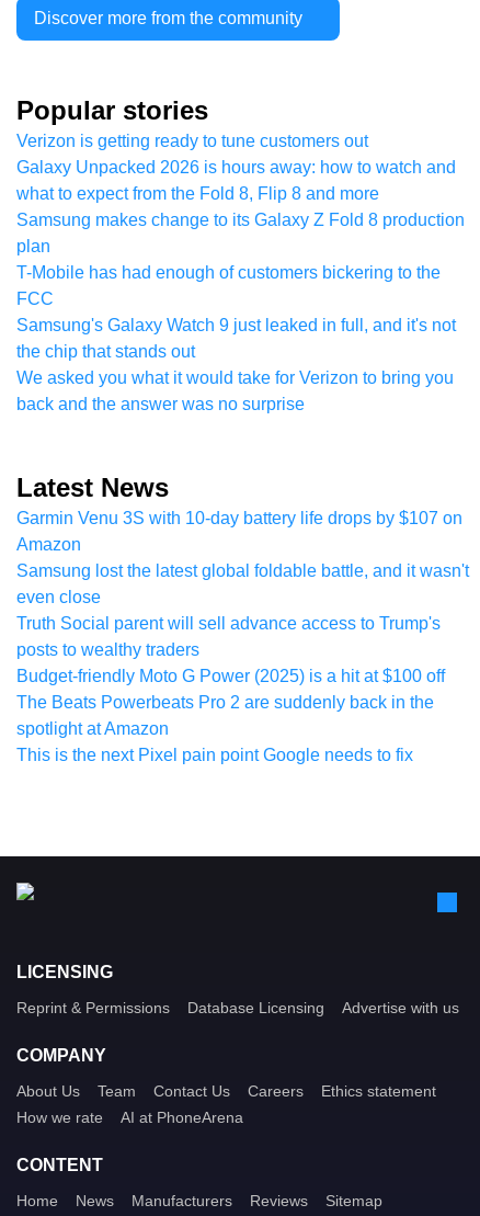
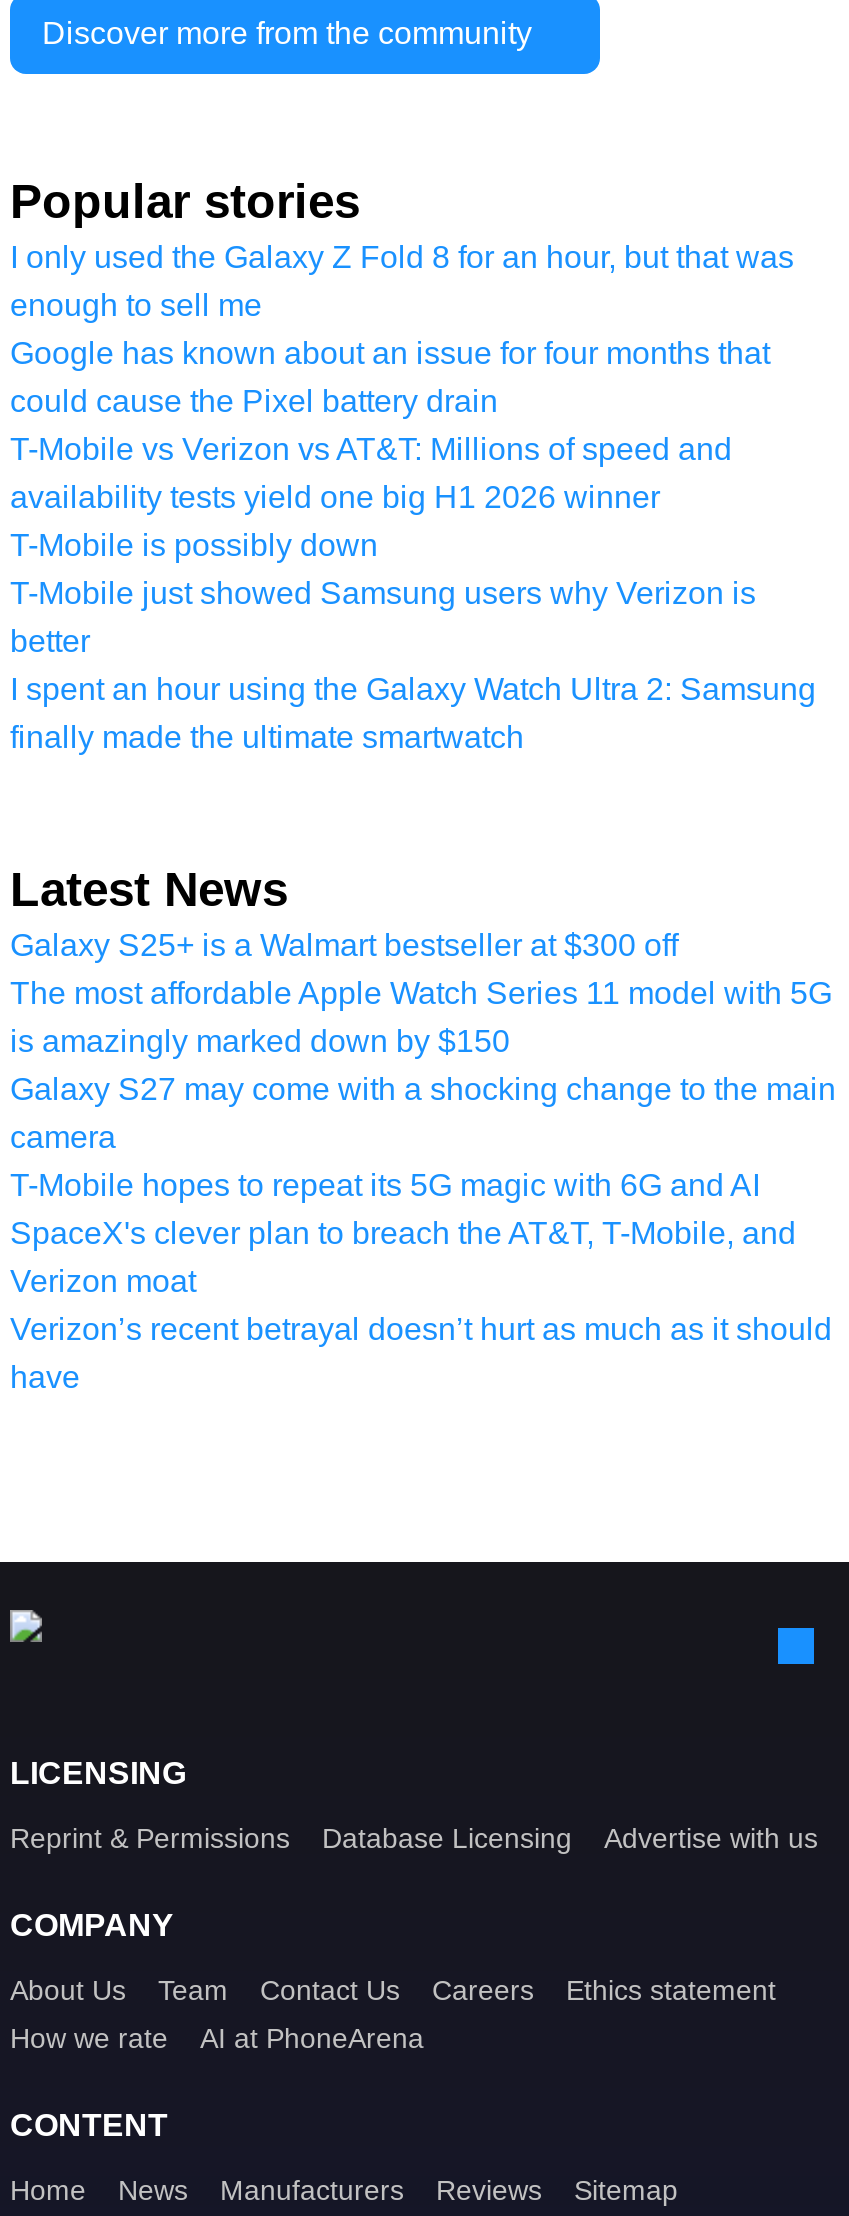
- Verizon is getting ready to tune customers out
- Galaxy Unpacked 2026 is hours away: how to watch and
- what to expect from the Fold 8, Flip 8 and more
- Samsung makes change to its Galaxy Z Fold 8 production
- plan
- T-Mobile has had enough of customers bickering to the
- FCC
- Samsung's Galaxy Watch 9 just leaked in full, and it's not
- the chip that stands out
- We asked you what it would take for Verizon to bring you
- back and the answer was no surprise
+ I only used the Galaxy Z Fold 8 for an hour, but that was
+ enough to sell me
+ Google has known about an issue for four months that
+ could cause the Pixel battery drain
+ T-Mobile vs Verizon vs AT&T: Millions of speed and
+ availability tests yield one big H1 2026 winner
+ T-Mobile is possibly down
+ T-Mobile just showed Samsung users why Verizon is
+ better
+ I spent an hour using the Galaxy Watch Ultra 2: Samsung
+ finally made the ultimate smartwatch

- Garmin Venu 3S with 10-day battery life drops by $107 on
- Amazon
- Samsung lost the latest global foldable battle, and it wasn't
- even close
- Truth Social parent will sell advance access to Trump's
- posts to wealthy traders
- Budget-friendly Moto G Power (2025) is a hit at $100 off
- The Beats Powerbeats Pro 2 are suddenly back in the
- spotlight at Amazon
- This is the next Pixel pain point Google needs to fix
+ Galaxy S25+ is a Walmart bestseller at $300 off
+ The most affordable Apple Watch Series 11 model with 5G
+ is amazingly marked down by $150
+ Galaxy S27 may come with a shocking change to the main
+ camera
+ T-Mobile hopes to repeat its 5G magic with 6G and AI
+ SpaceX's clever plan to breach the AT&T, T-Mobile, and
+ Verizon moat
+ Verizon’s recent betrayal doesn’t hurt as much as it should
+ have
